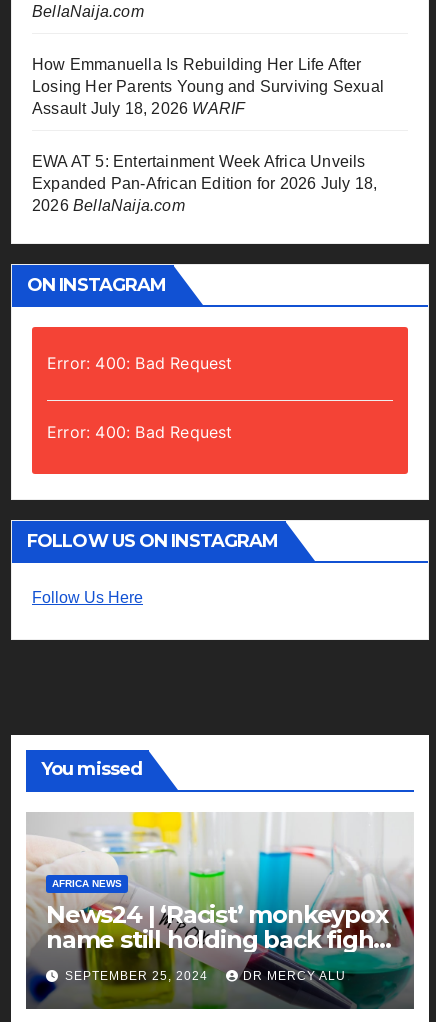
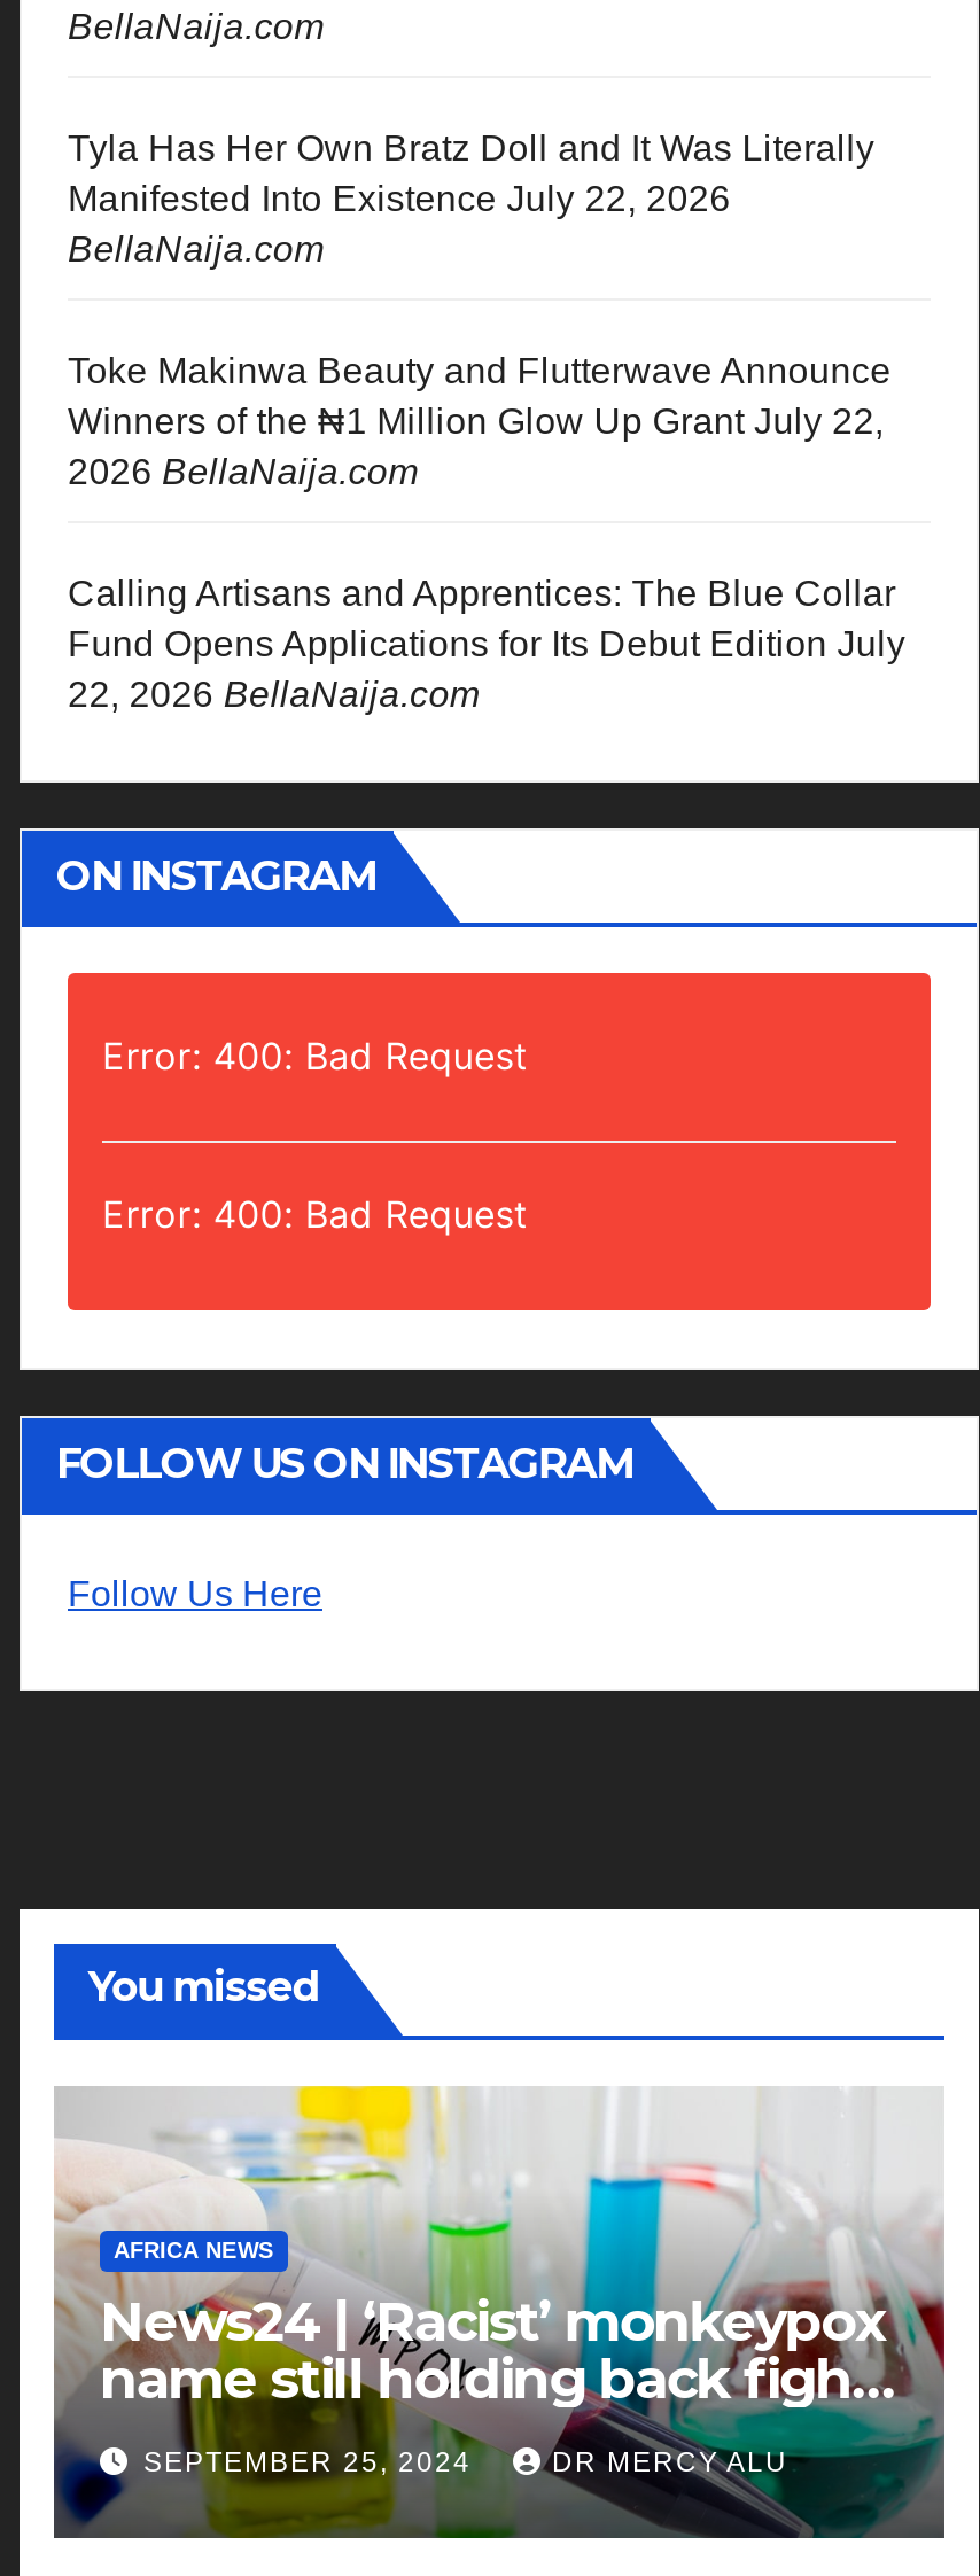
- How Emmanuella Is Rebuilding Her Life After
- Losing Her Parents Young and Surviving Sexual
- Assault July 18, 2026 WARIF
+ Tyla Has Her Own Bratz Doll and It Was Literally
+ Manifested Into Existence July 22, 2026
+ BellaNaija.com

- EWA AT 5: Entertainment Week Africa Unveils
- Expanded Pan-African Edition for 2026 July 18,
+ Toke Makinwa Beauty and Flutterwave Announce
+ Winners of the ₦1 Million Glow Up Grant July 22,

+ Calling Artisans and Apprentices: The Blue Collar
+ Fund Opens Applications for Its Debut Edition July
+ 22, 2026 BellaNaija.com
